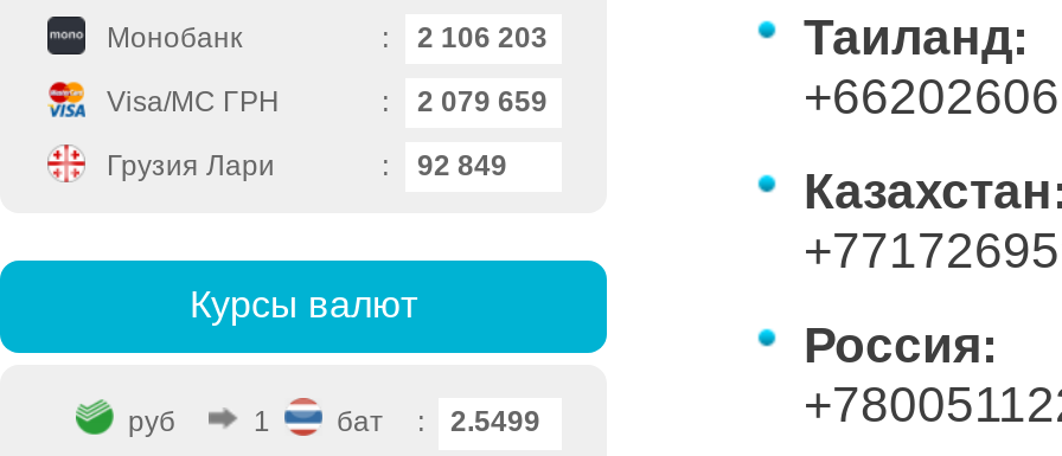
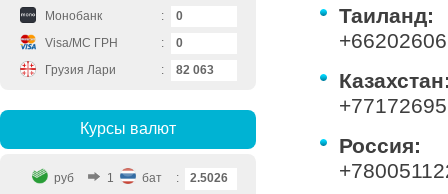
- 2 106 203
+ 0

- 2 079 659
+ 0

- 92 849
+ 82 063

- 2.5499
+ 2.5026
